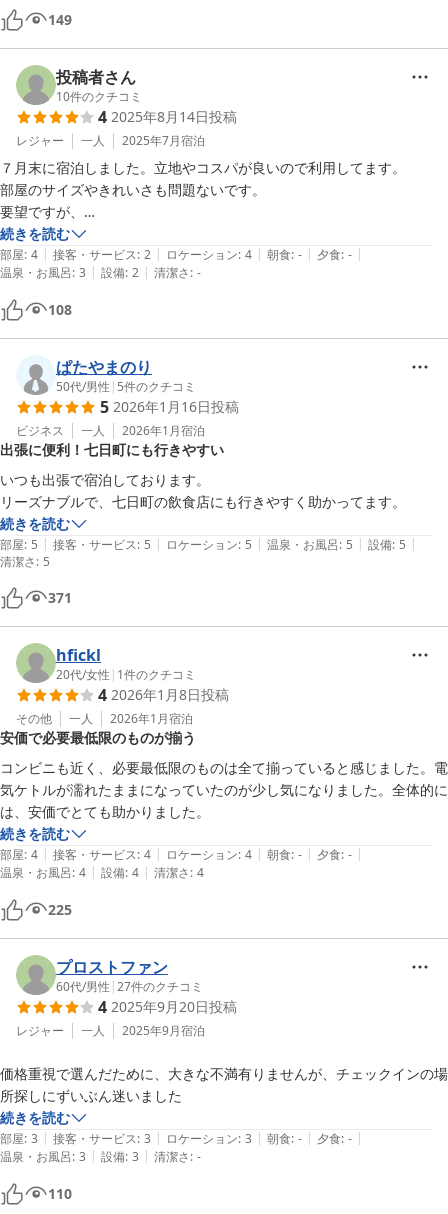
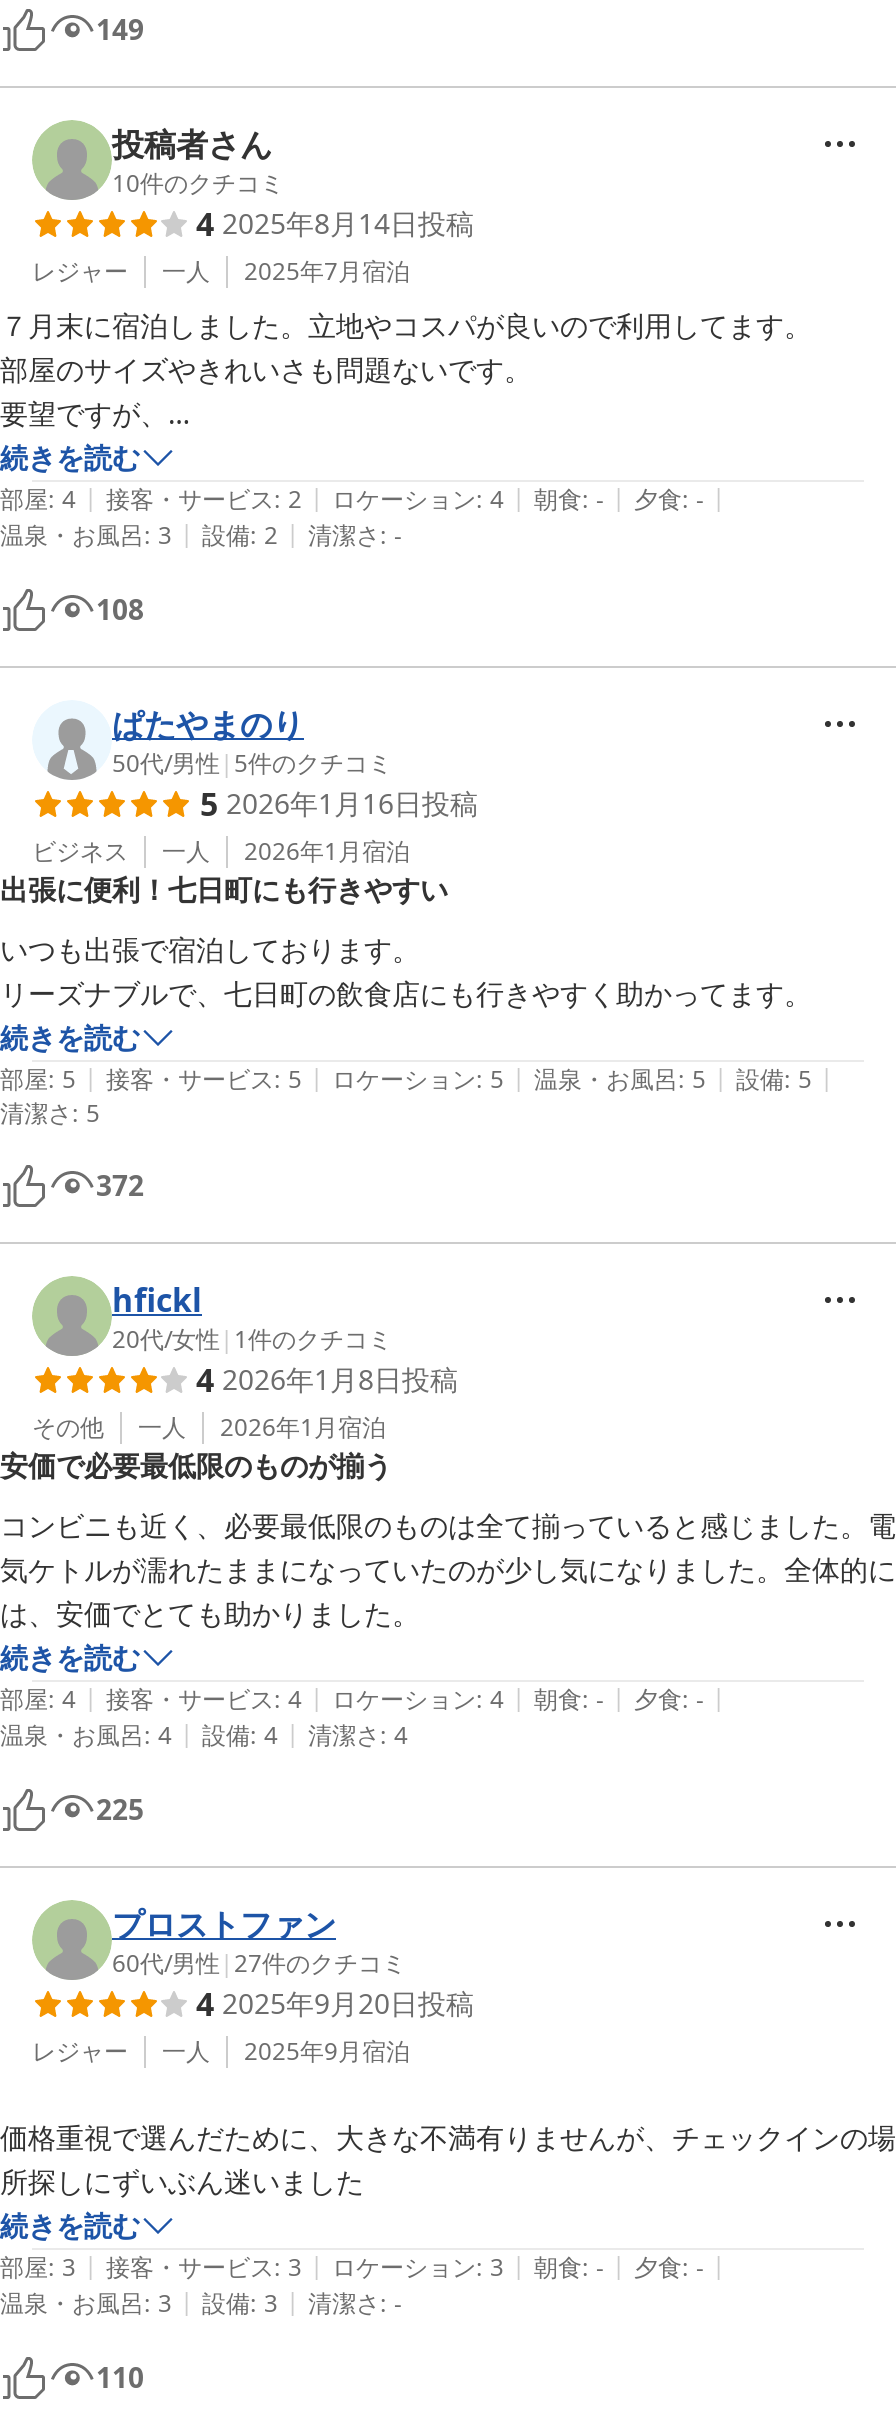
- 371
+ 372
